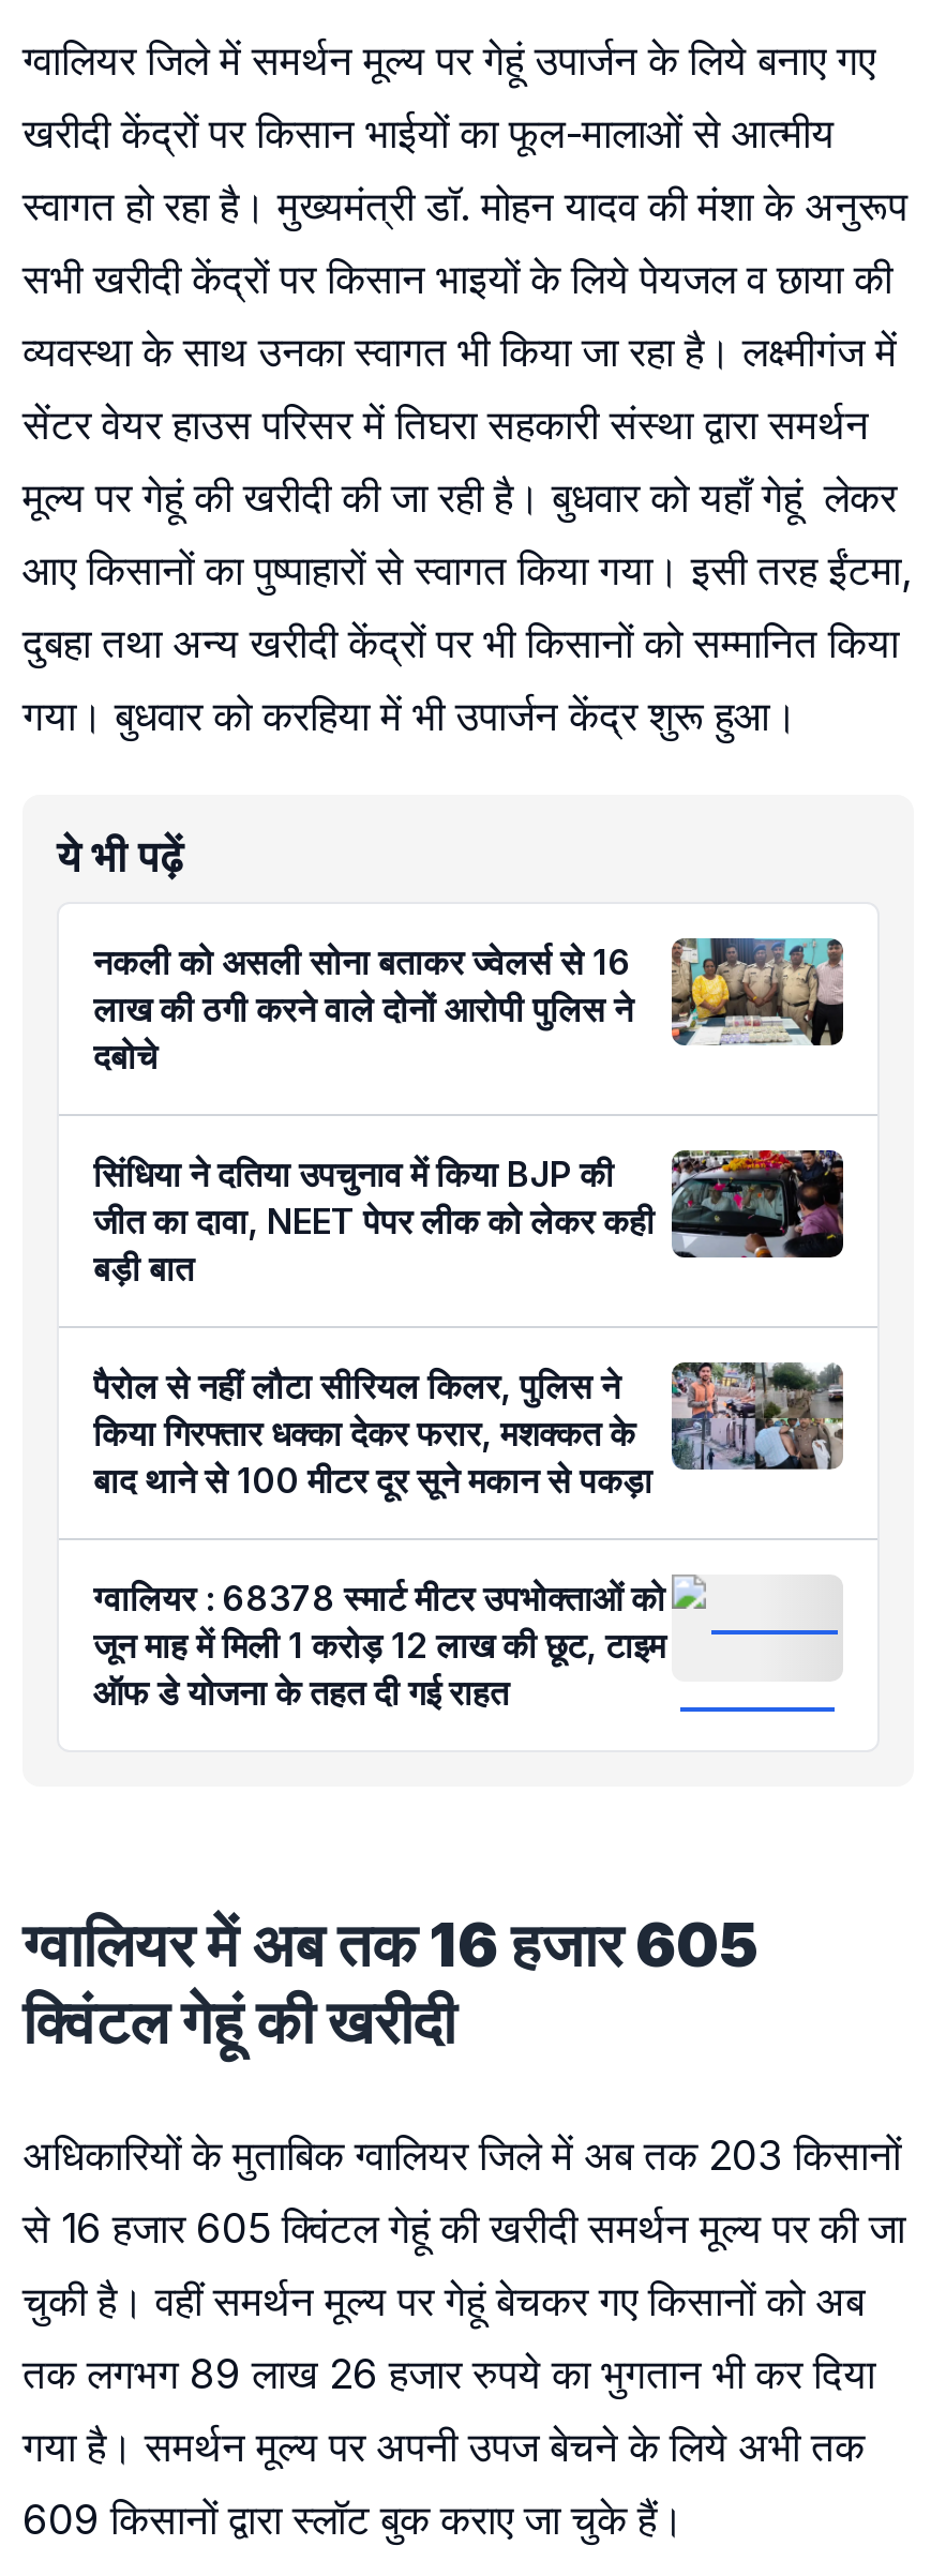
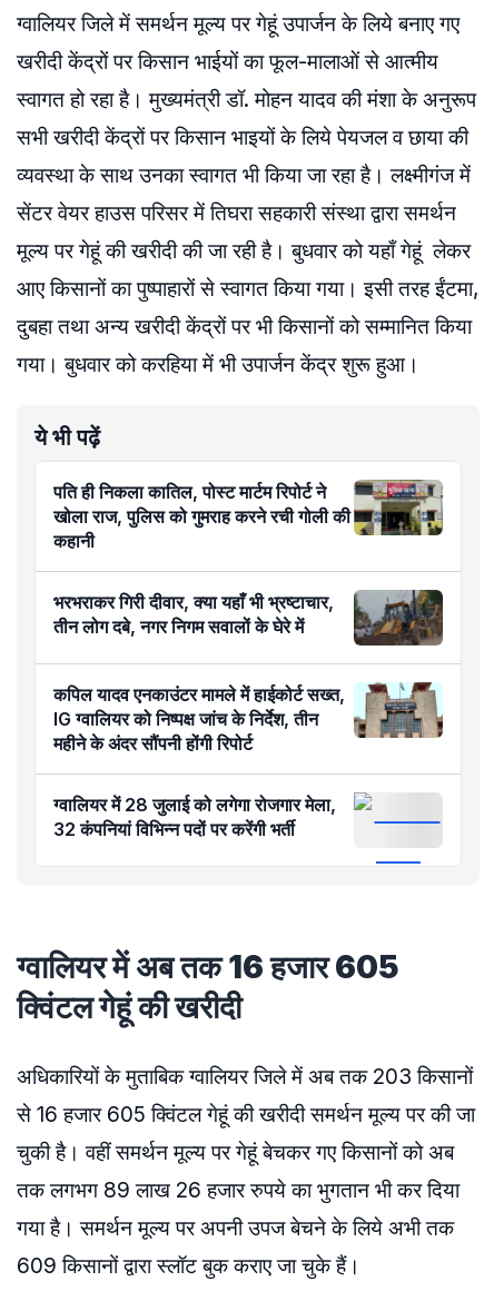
- [image]
- नकली को असली सोना बताकर ज्वेलर्स से 16
- लाख की ठगी करने वाले दोनों आरोपी पुलिस ने
- दबोचे
+ [image]
+ पति ही निकला कातिल, पोस्ट मार्टम रिपोर्ट ने
+ खोला राज, पुलिस को गुमराह करने रची गोली की
+ कहानी

- [image]
- सिंधिया ने दतिया उपचुनाव में किया BJP की
- जीत का दावा, NEET पेपर लीक को लेकर कही
- बड़ी बात
+ [image]
+ भरभराकर गिरी दीवार, क्या यहाँ भी भ्रष्टाचार,
+ तीन लोग दबे, नगर निगम सवालों के घेरे में

- [image]
- पैरोल से नहीं लौटा सीरियल किलर, पुलिस ने
- किया गिरफ्तार धक्का देकर फरार, मशक्कत के
- बाद थाने से 100 मीटर दूर सूने मकान से पकड़ा
+ [image]
+ कपिल यादव एनकाउंटर मामले में हाईकोर्ट सख्त,
+ IG ग्वालियर को निष्पक्ष जांच के निर्देश, तीन
+ महीने के अंदर सौंपनी होंगी रिपोर्ट

- ग्वालियर : 68378 स्मार्ट मीटर उपभोक्ताओं को
- जून माह में मिली 1 करोड़ 12 लाख की छूट, टाइम
- ऑफ डे योजना के तहत दी गई राहत
+ ग्वालियर में 28 जुलाई को लगेगा रोजगार मेला,
+ 32 कंपनियां विभिन्न पदों पर करेंगी भर्ती
